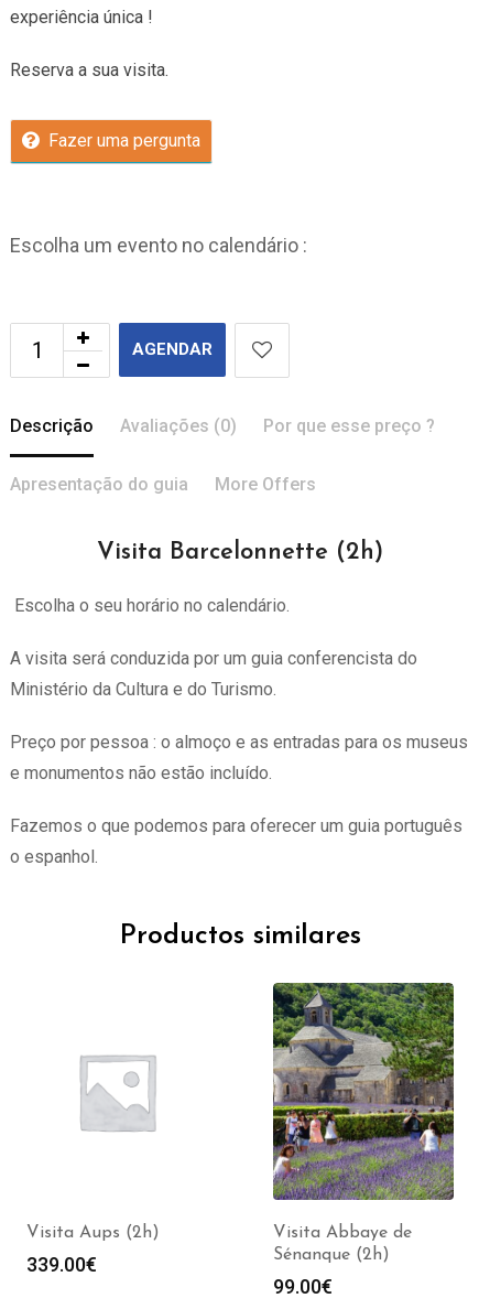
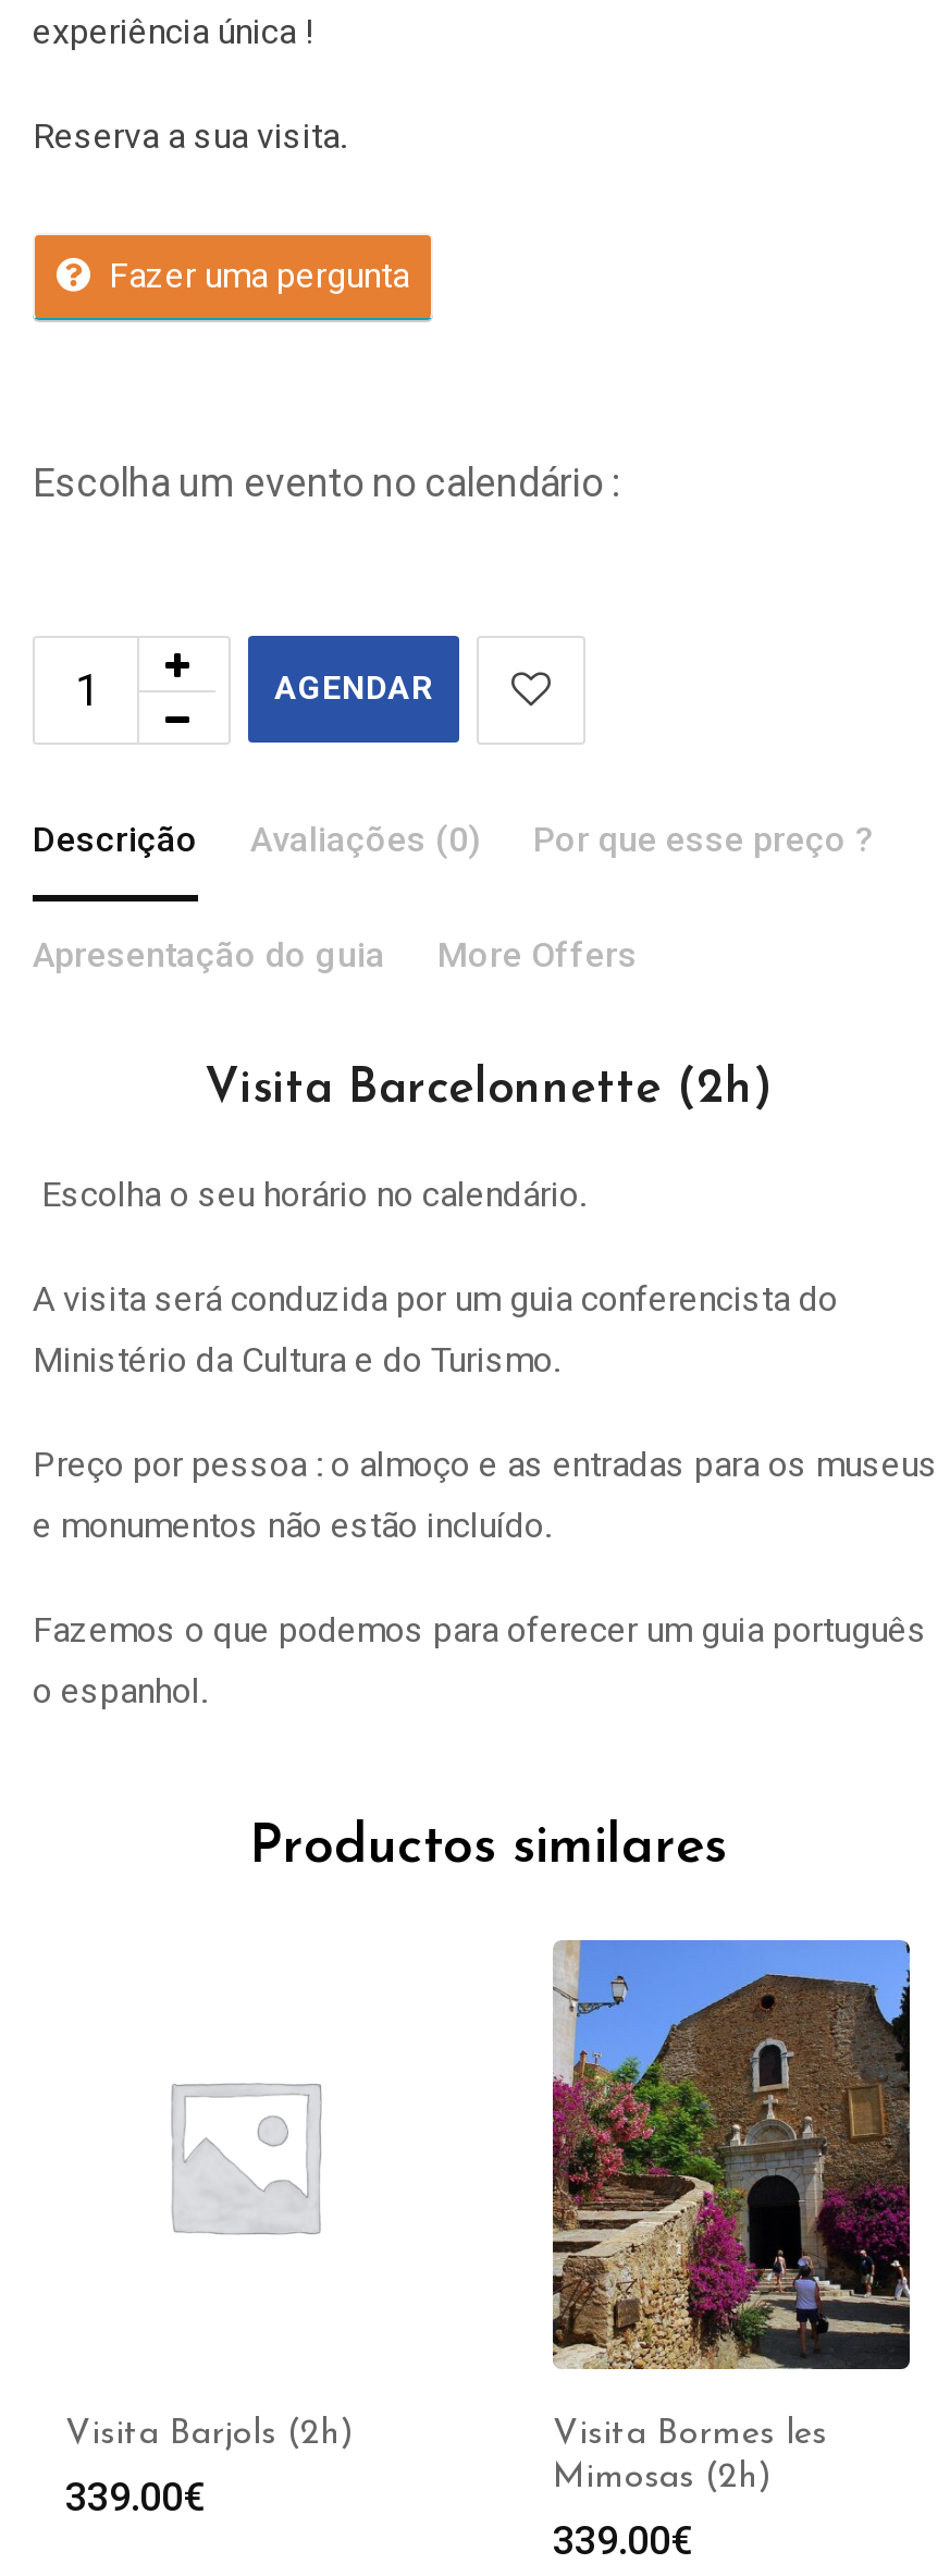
- [image]
- Visita Abbaye de
+ [image]
+ Visita Bormes les

- Visita Aups (2h)
+ Visita Barjols (2h)

- Sénanque (2h)
+ Mimosas (2h)

- 99.00€
+ 339.00€
